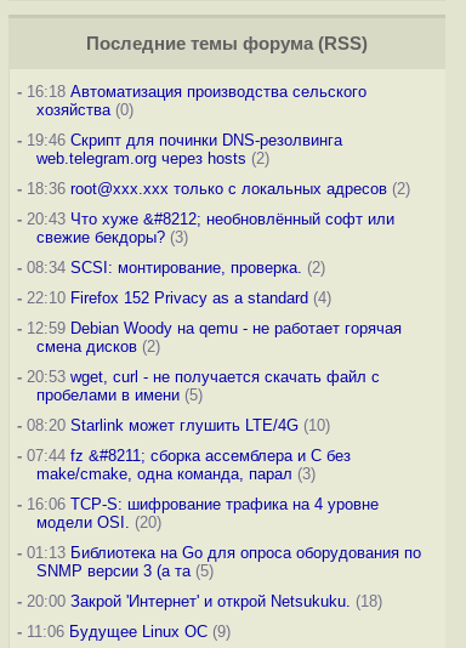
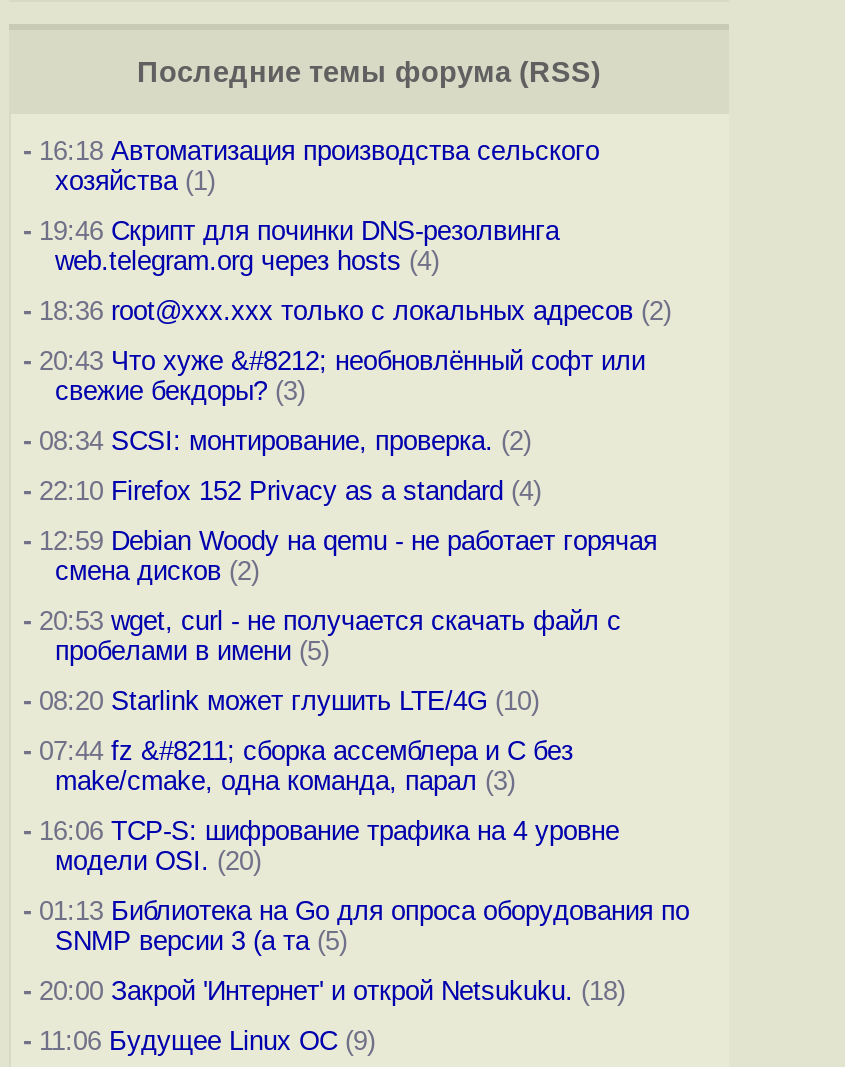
- хозяйства (0)
+ хозяйства (1)

- web.telegram.org через hosts (2)
+ web.telegram.org через hosts (4)
